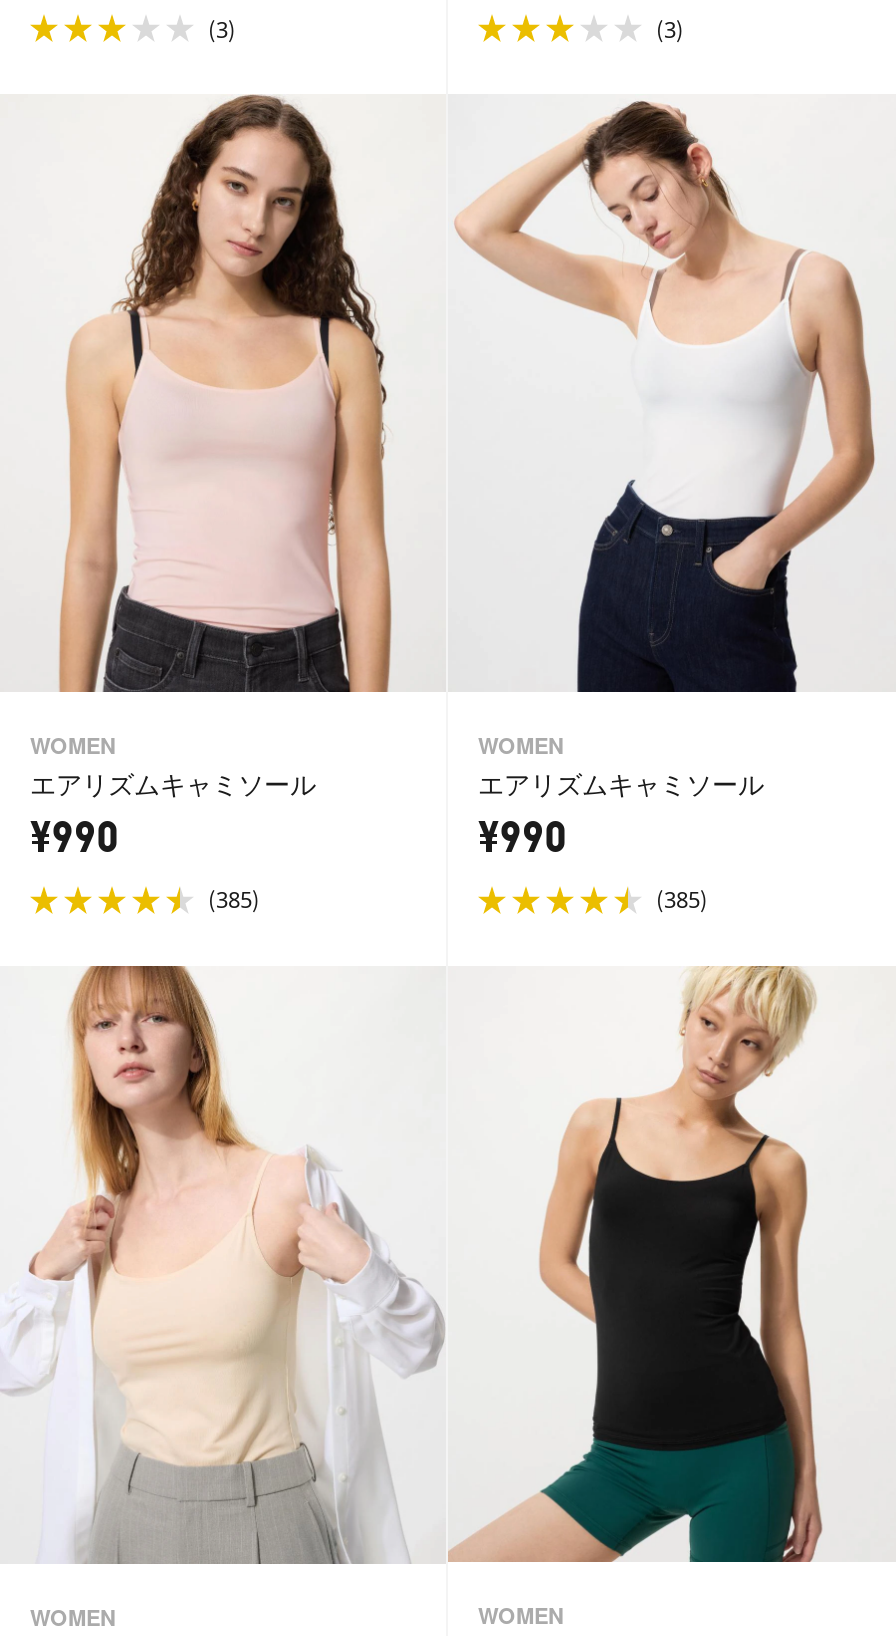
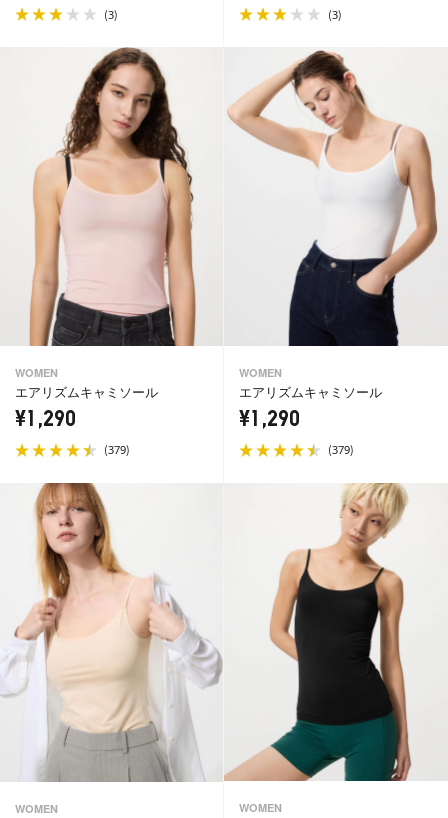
- ¥990
+ ¥1,290

- ¥990
+ ¥1,290

- (385)
+ (379)

- (385)
+ (379)
